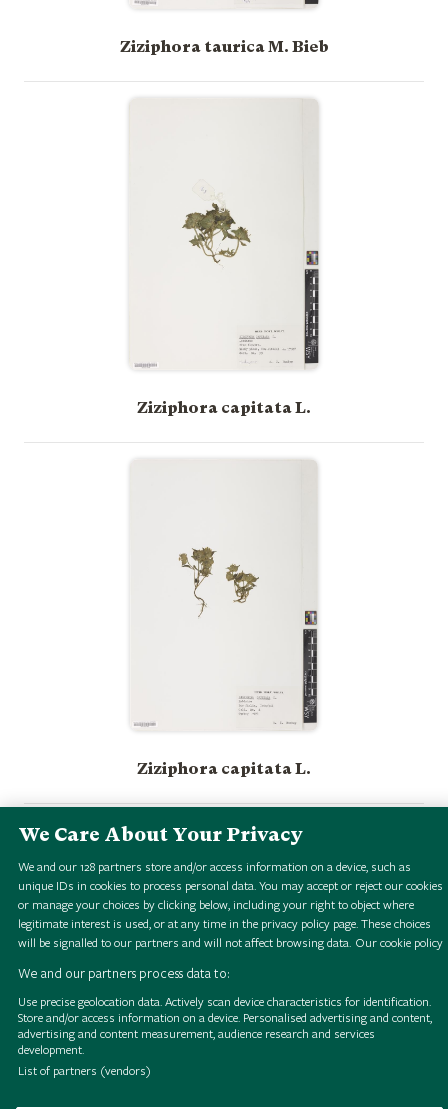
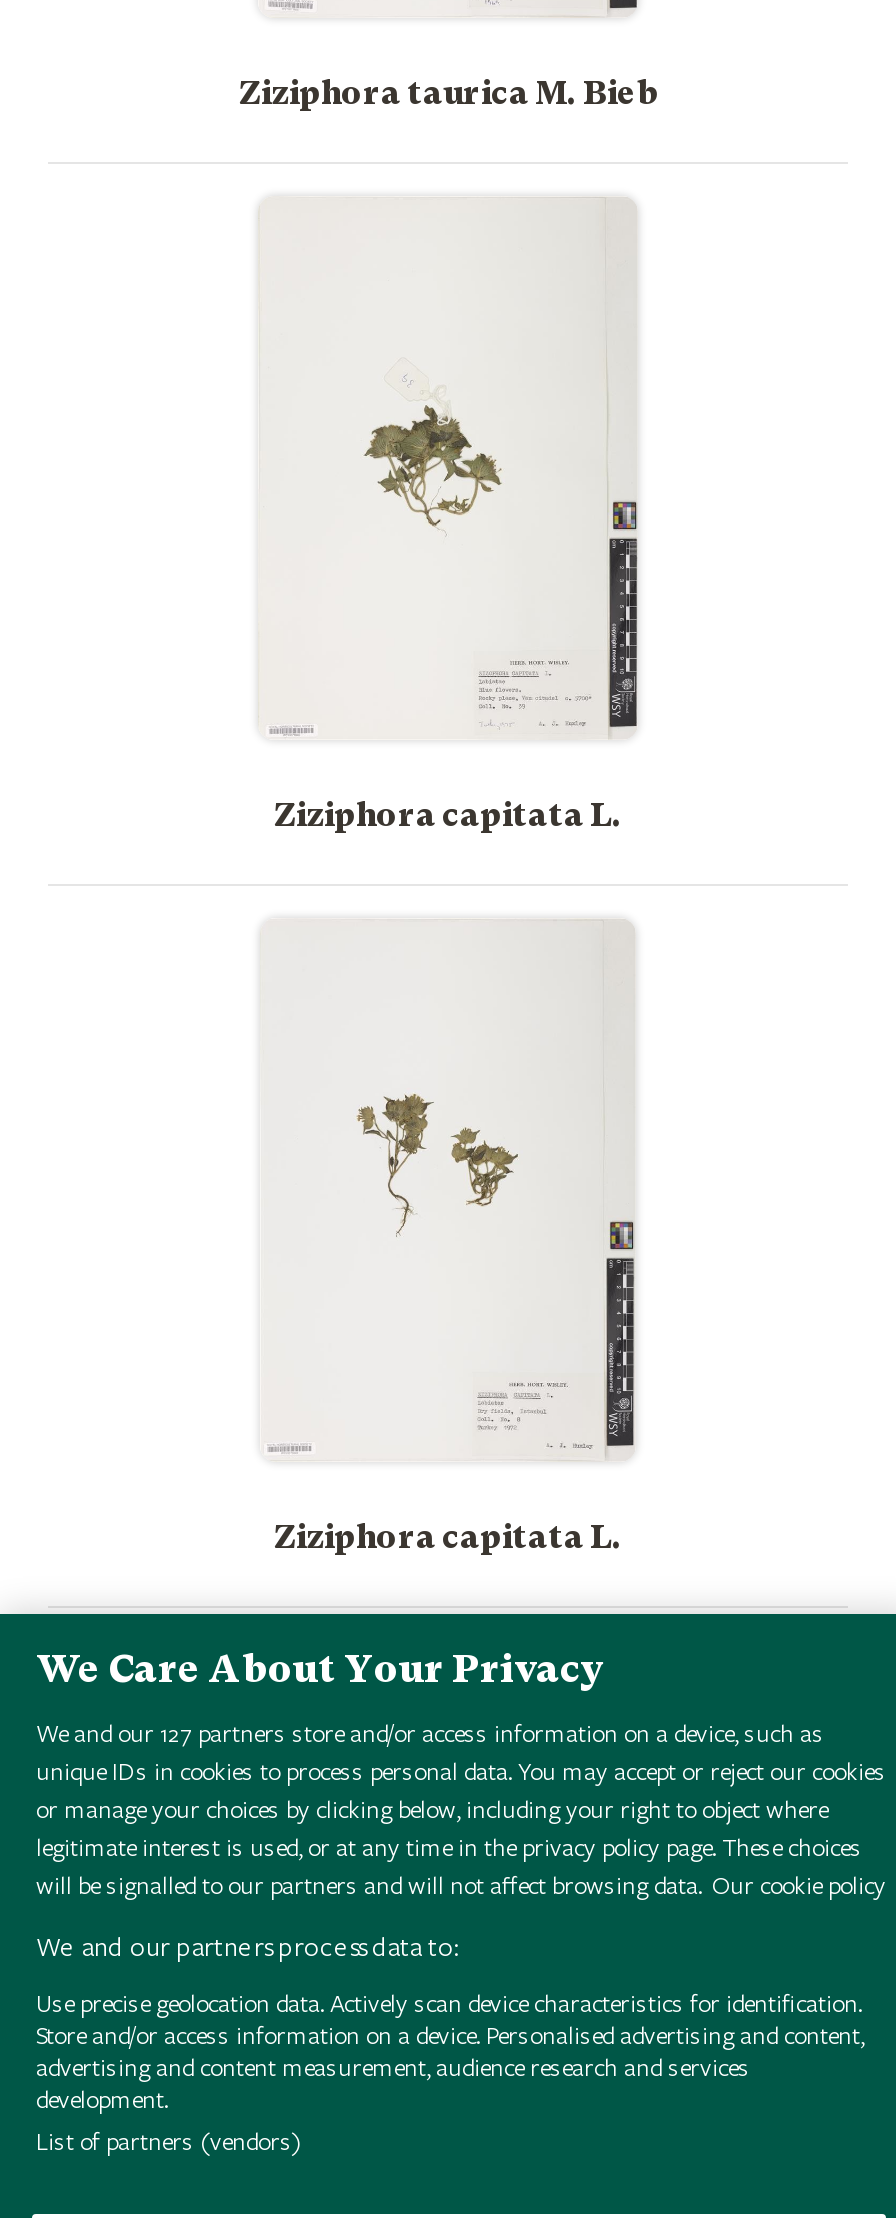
- We and our 128 partners store and/or access information on a device, such as
+ We and our 127 partners store and/or access information on a device, such as
